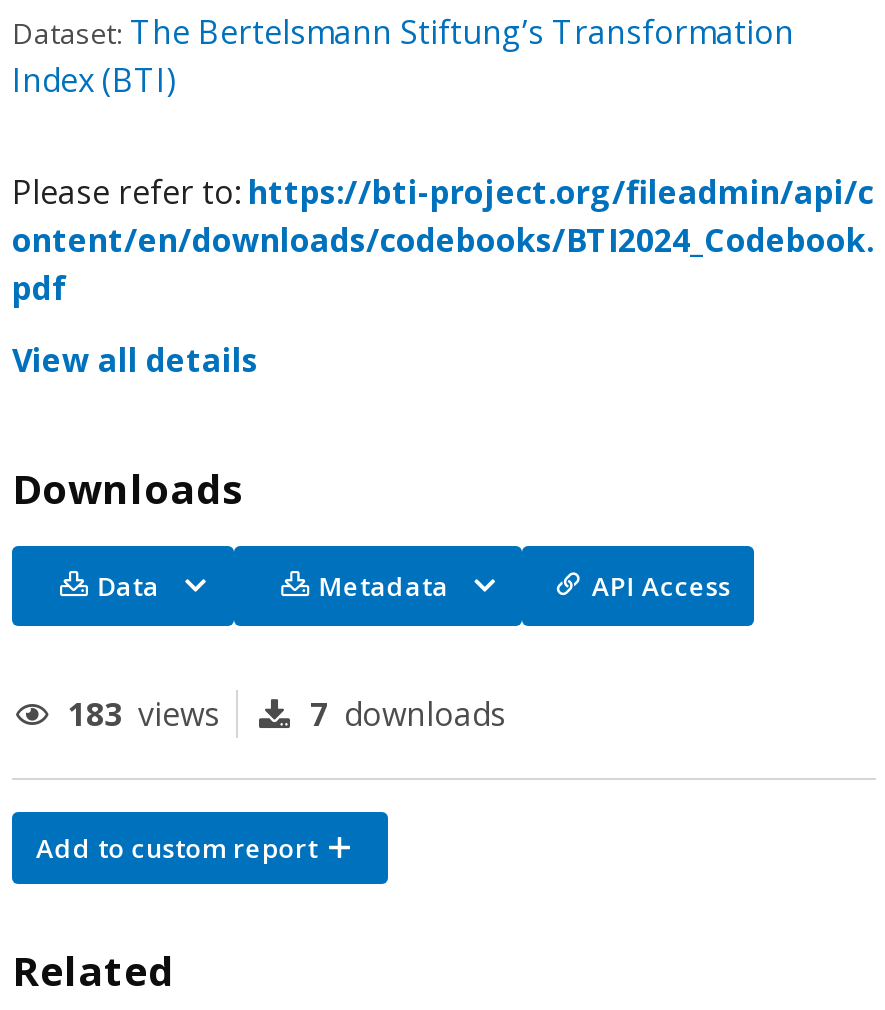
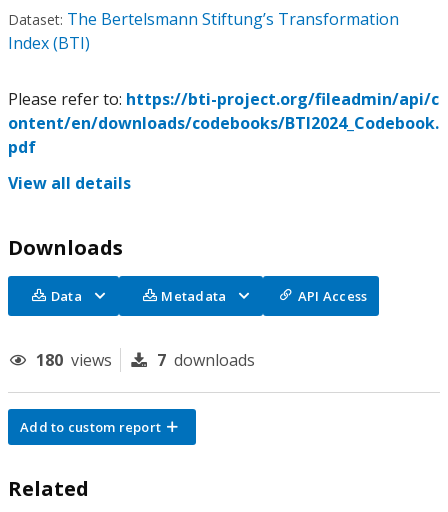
- 183 views
+ 180 views
